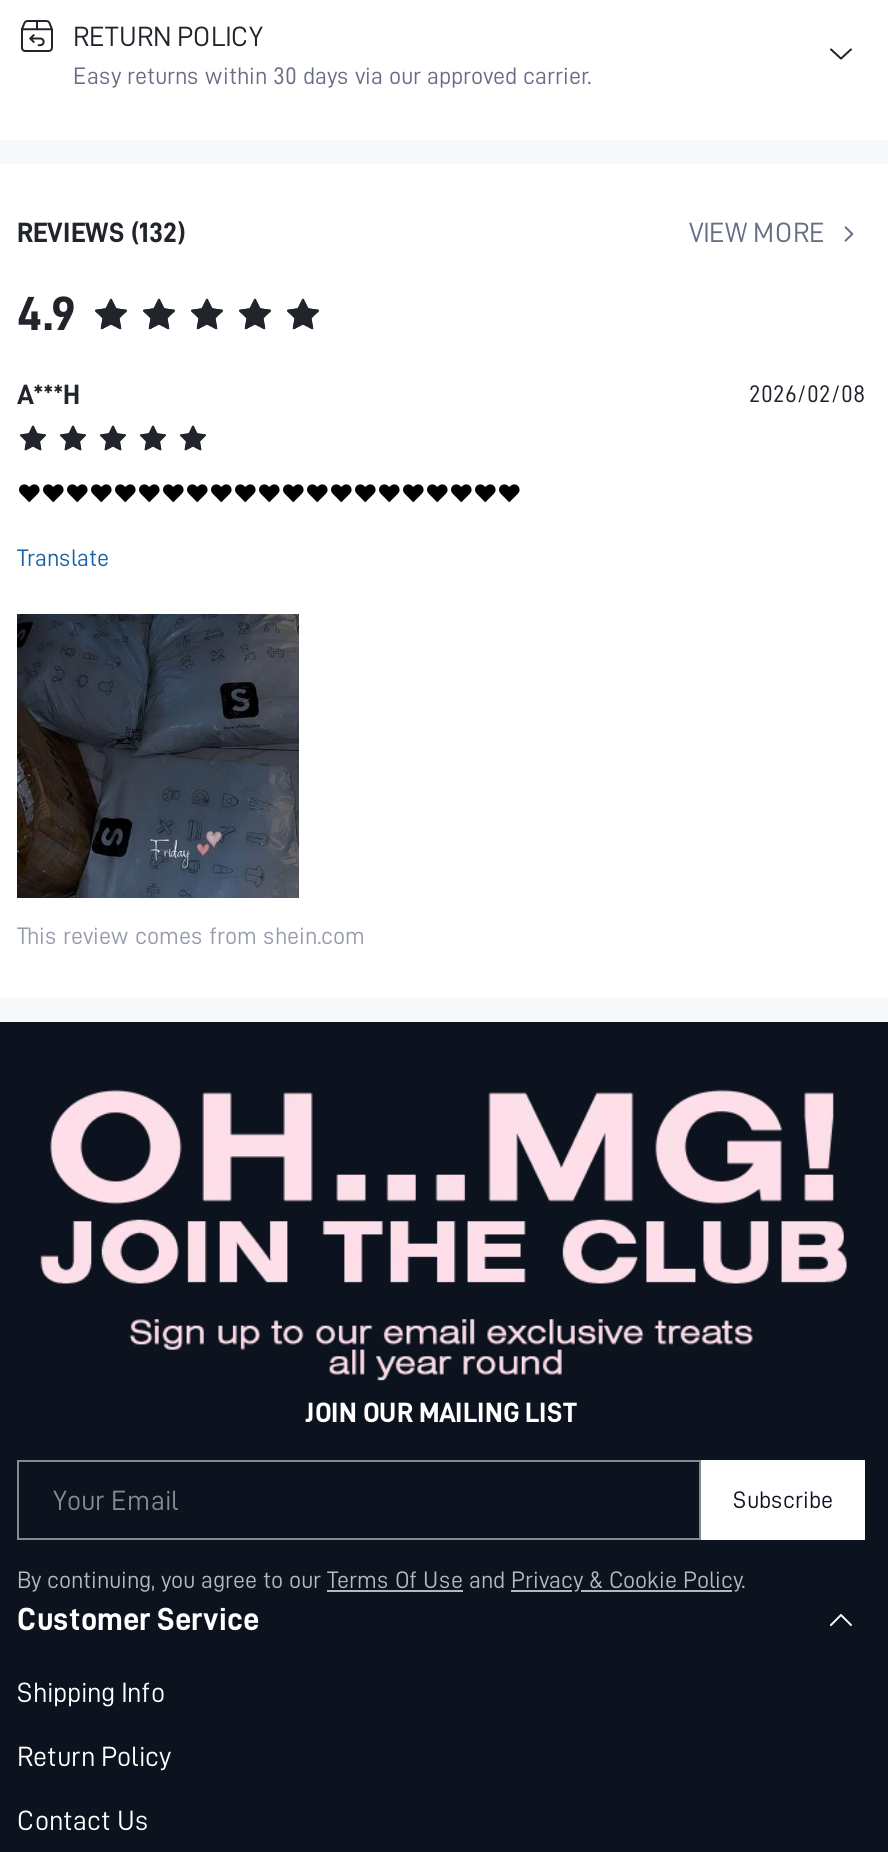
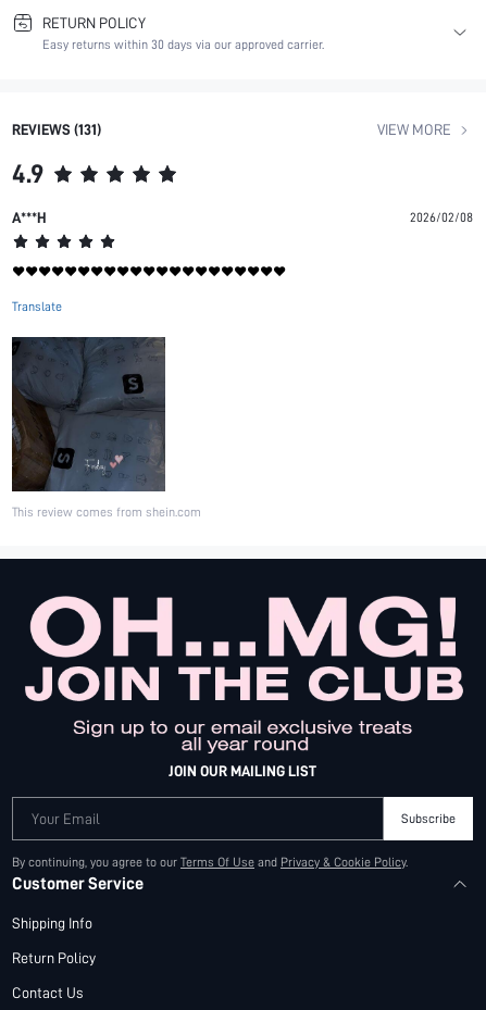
- REVIEWS (132)
+ REVIEWS (131)
